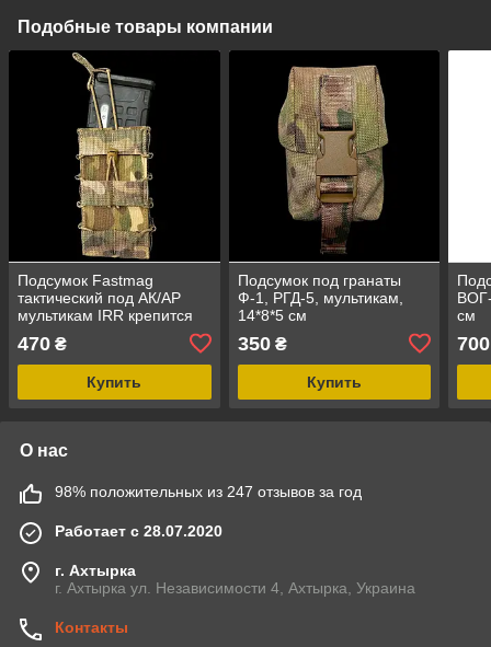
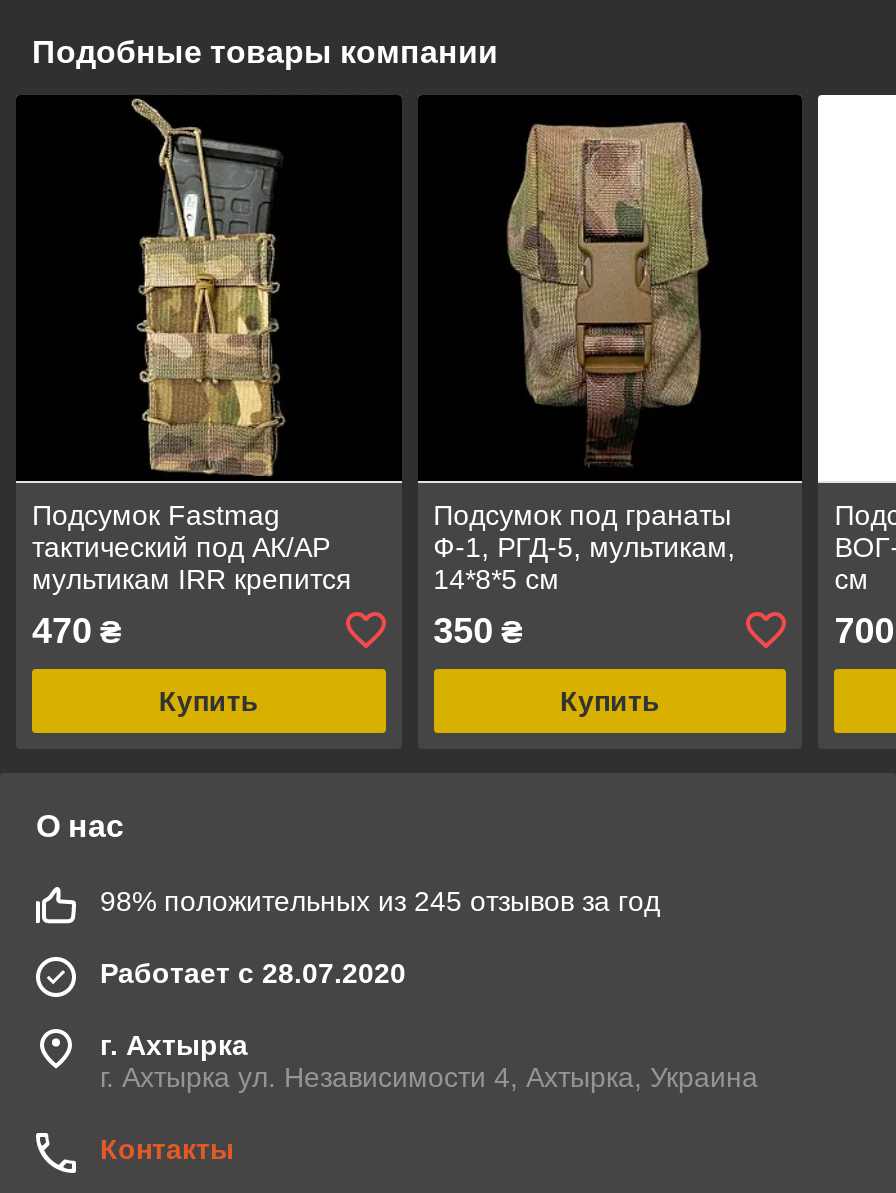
- 98% положительных из 247 отзывов за год
+ 98% положительных из 245 отзывов за год
